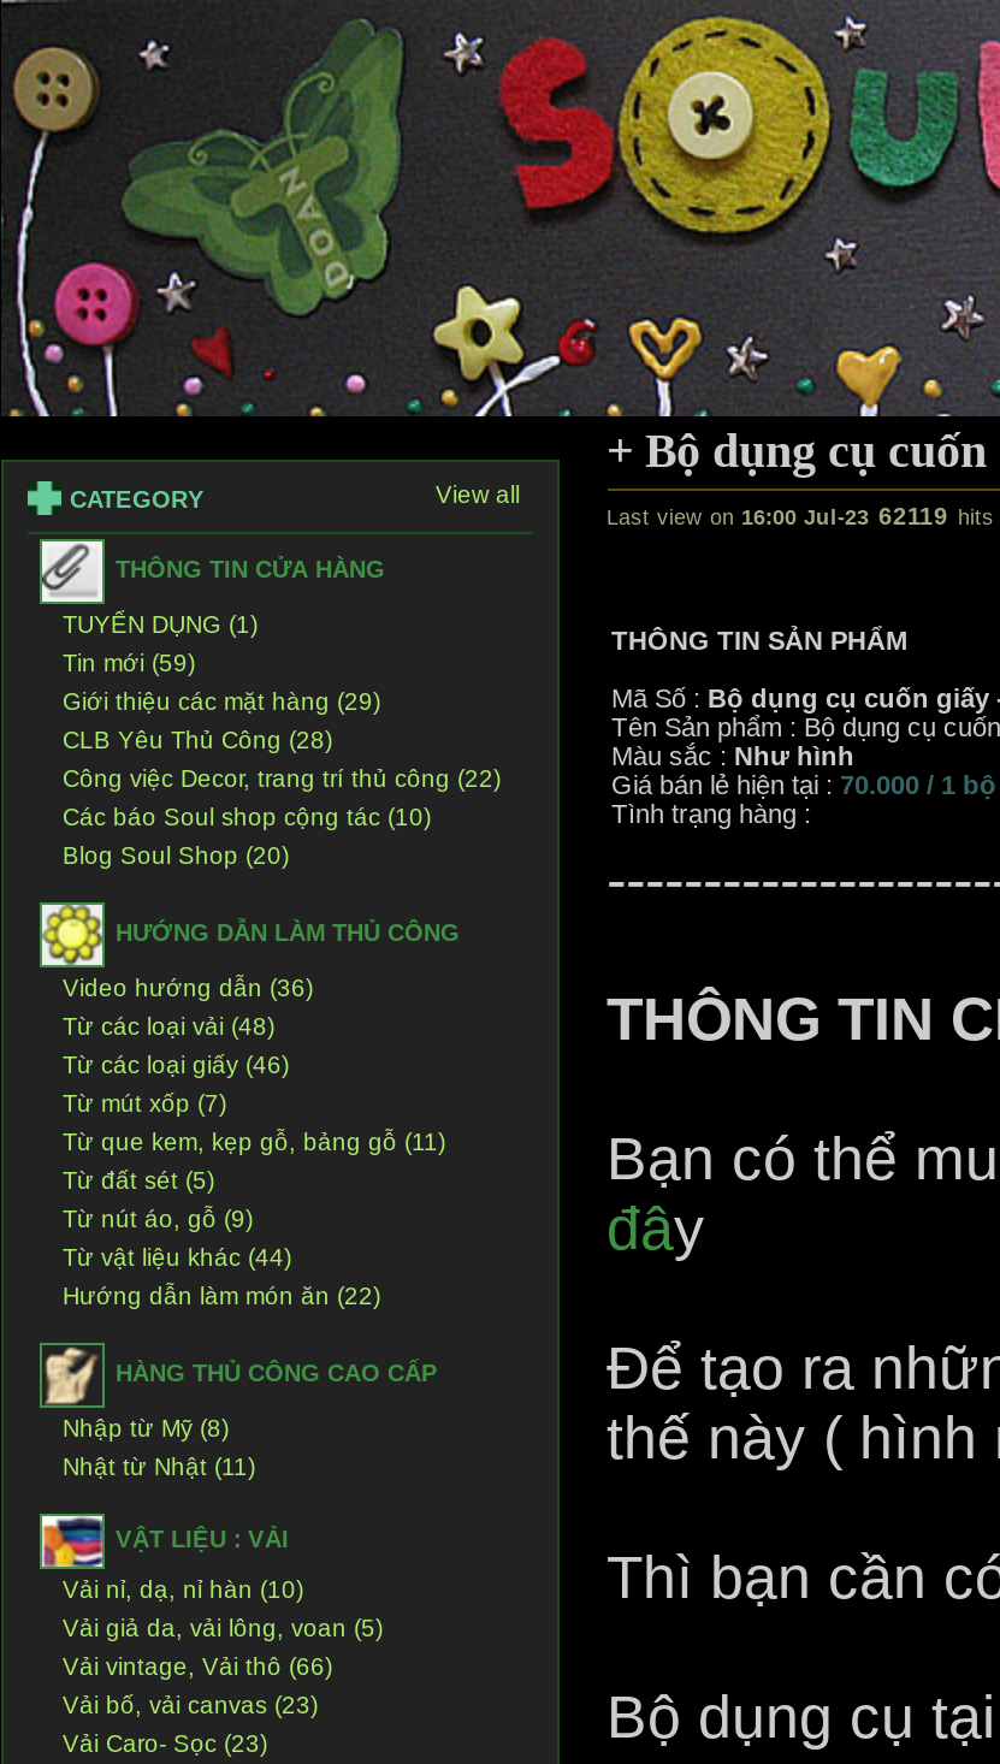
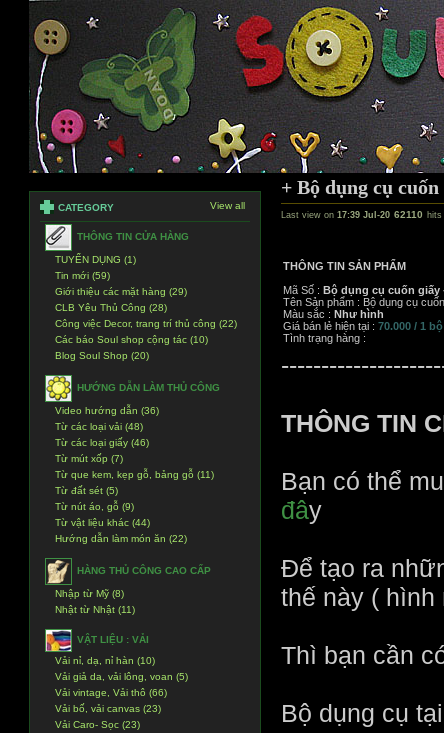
- Last view on 16:00 Jul-23 62119 hits
+ Last view on 17:39 Jul-20 62110 hits
